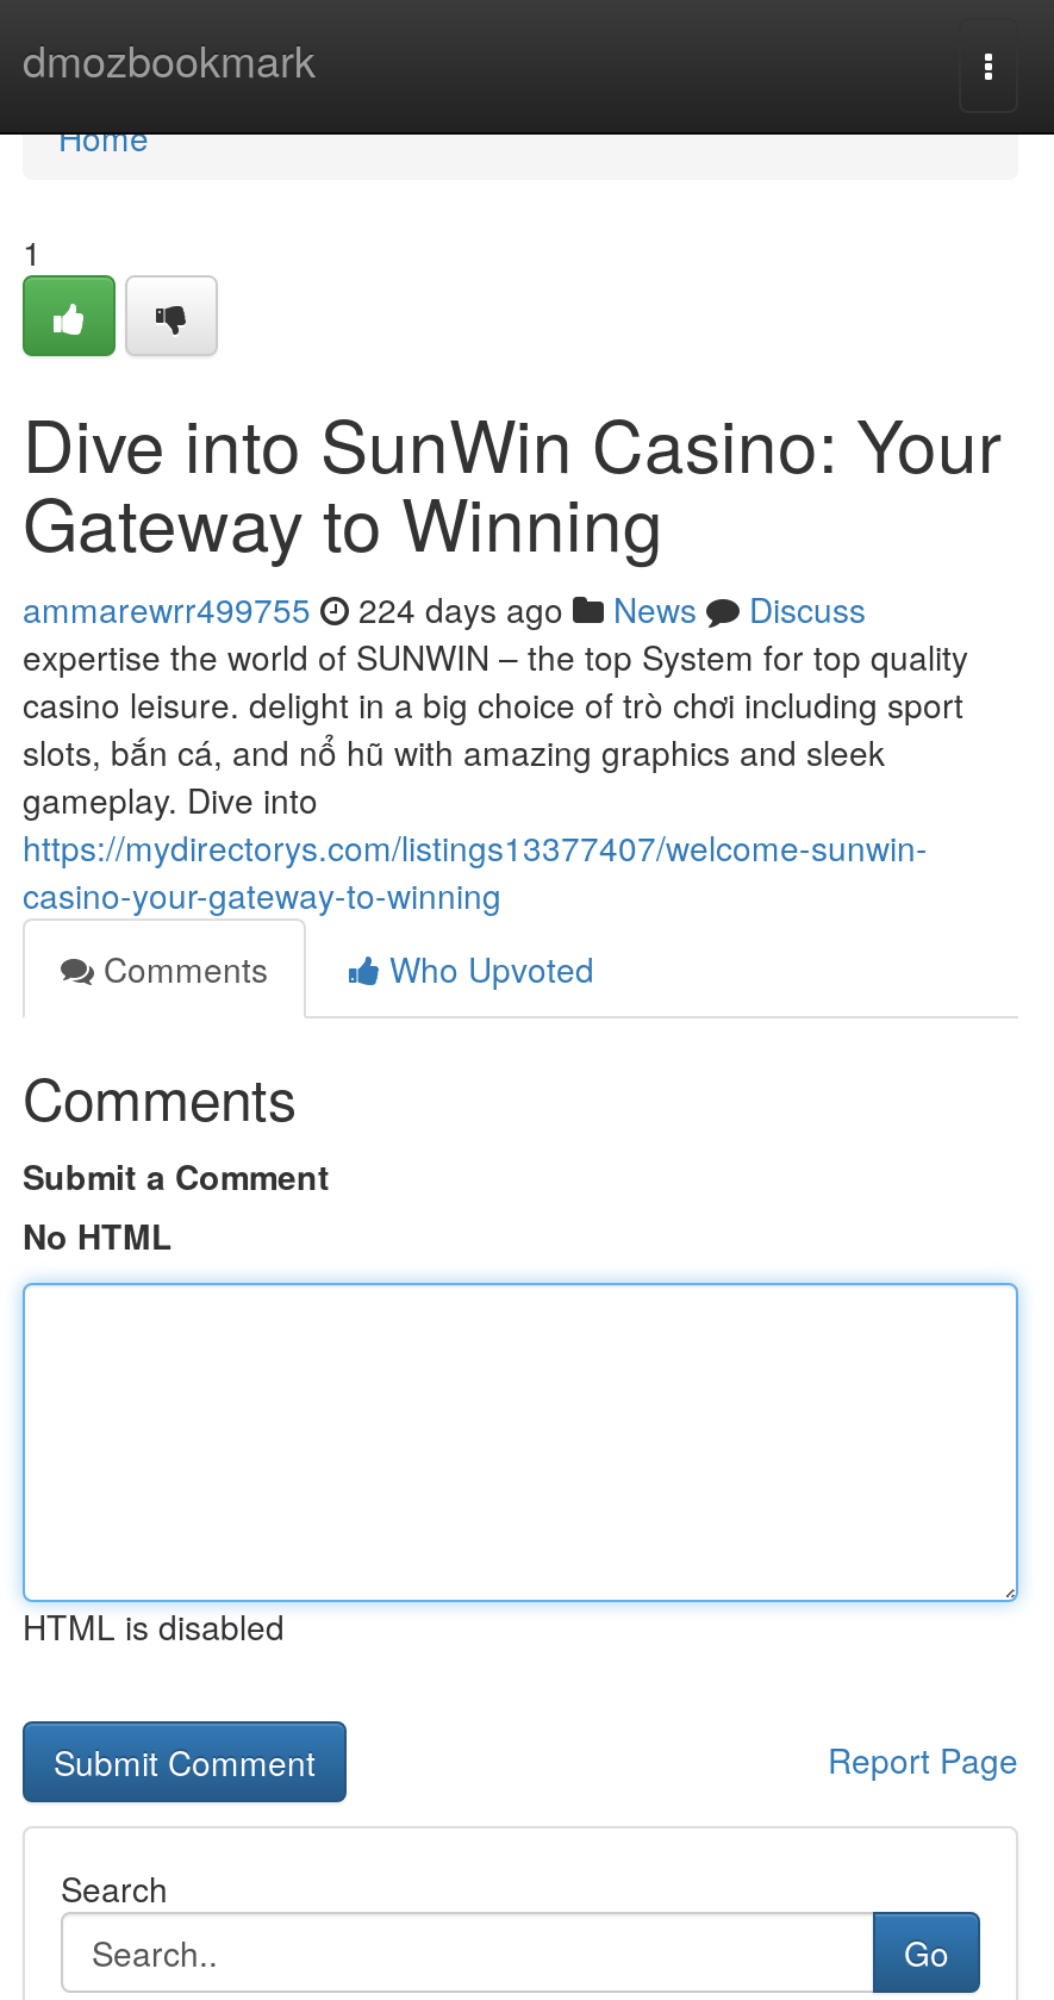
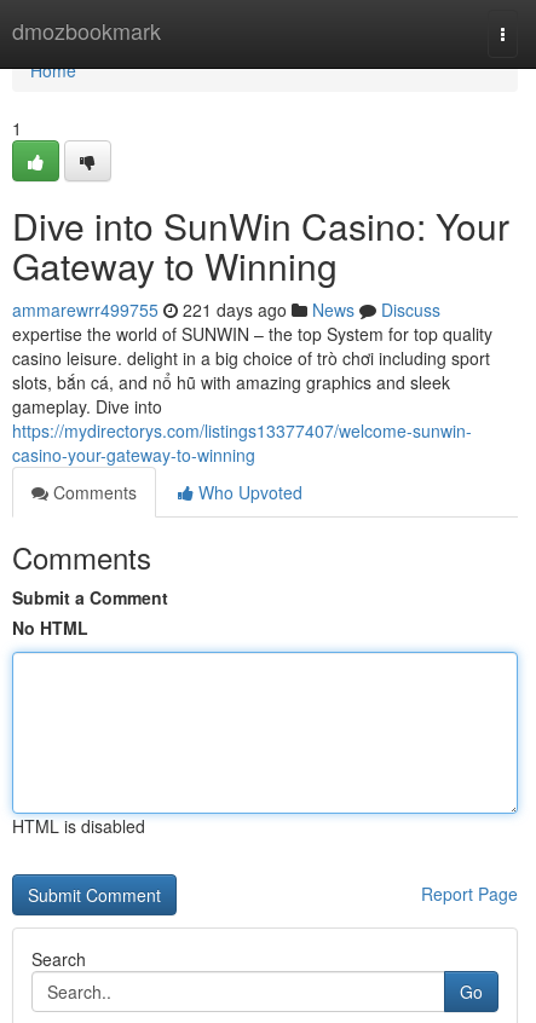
- ammarewrr499755 224 days ago News Discuss
+ ammarewrr499755 221 days ago News Discuss
